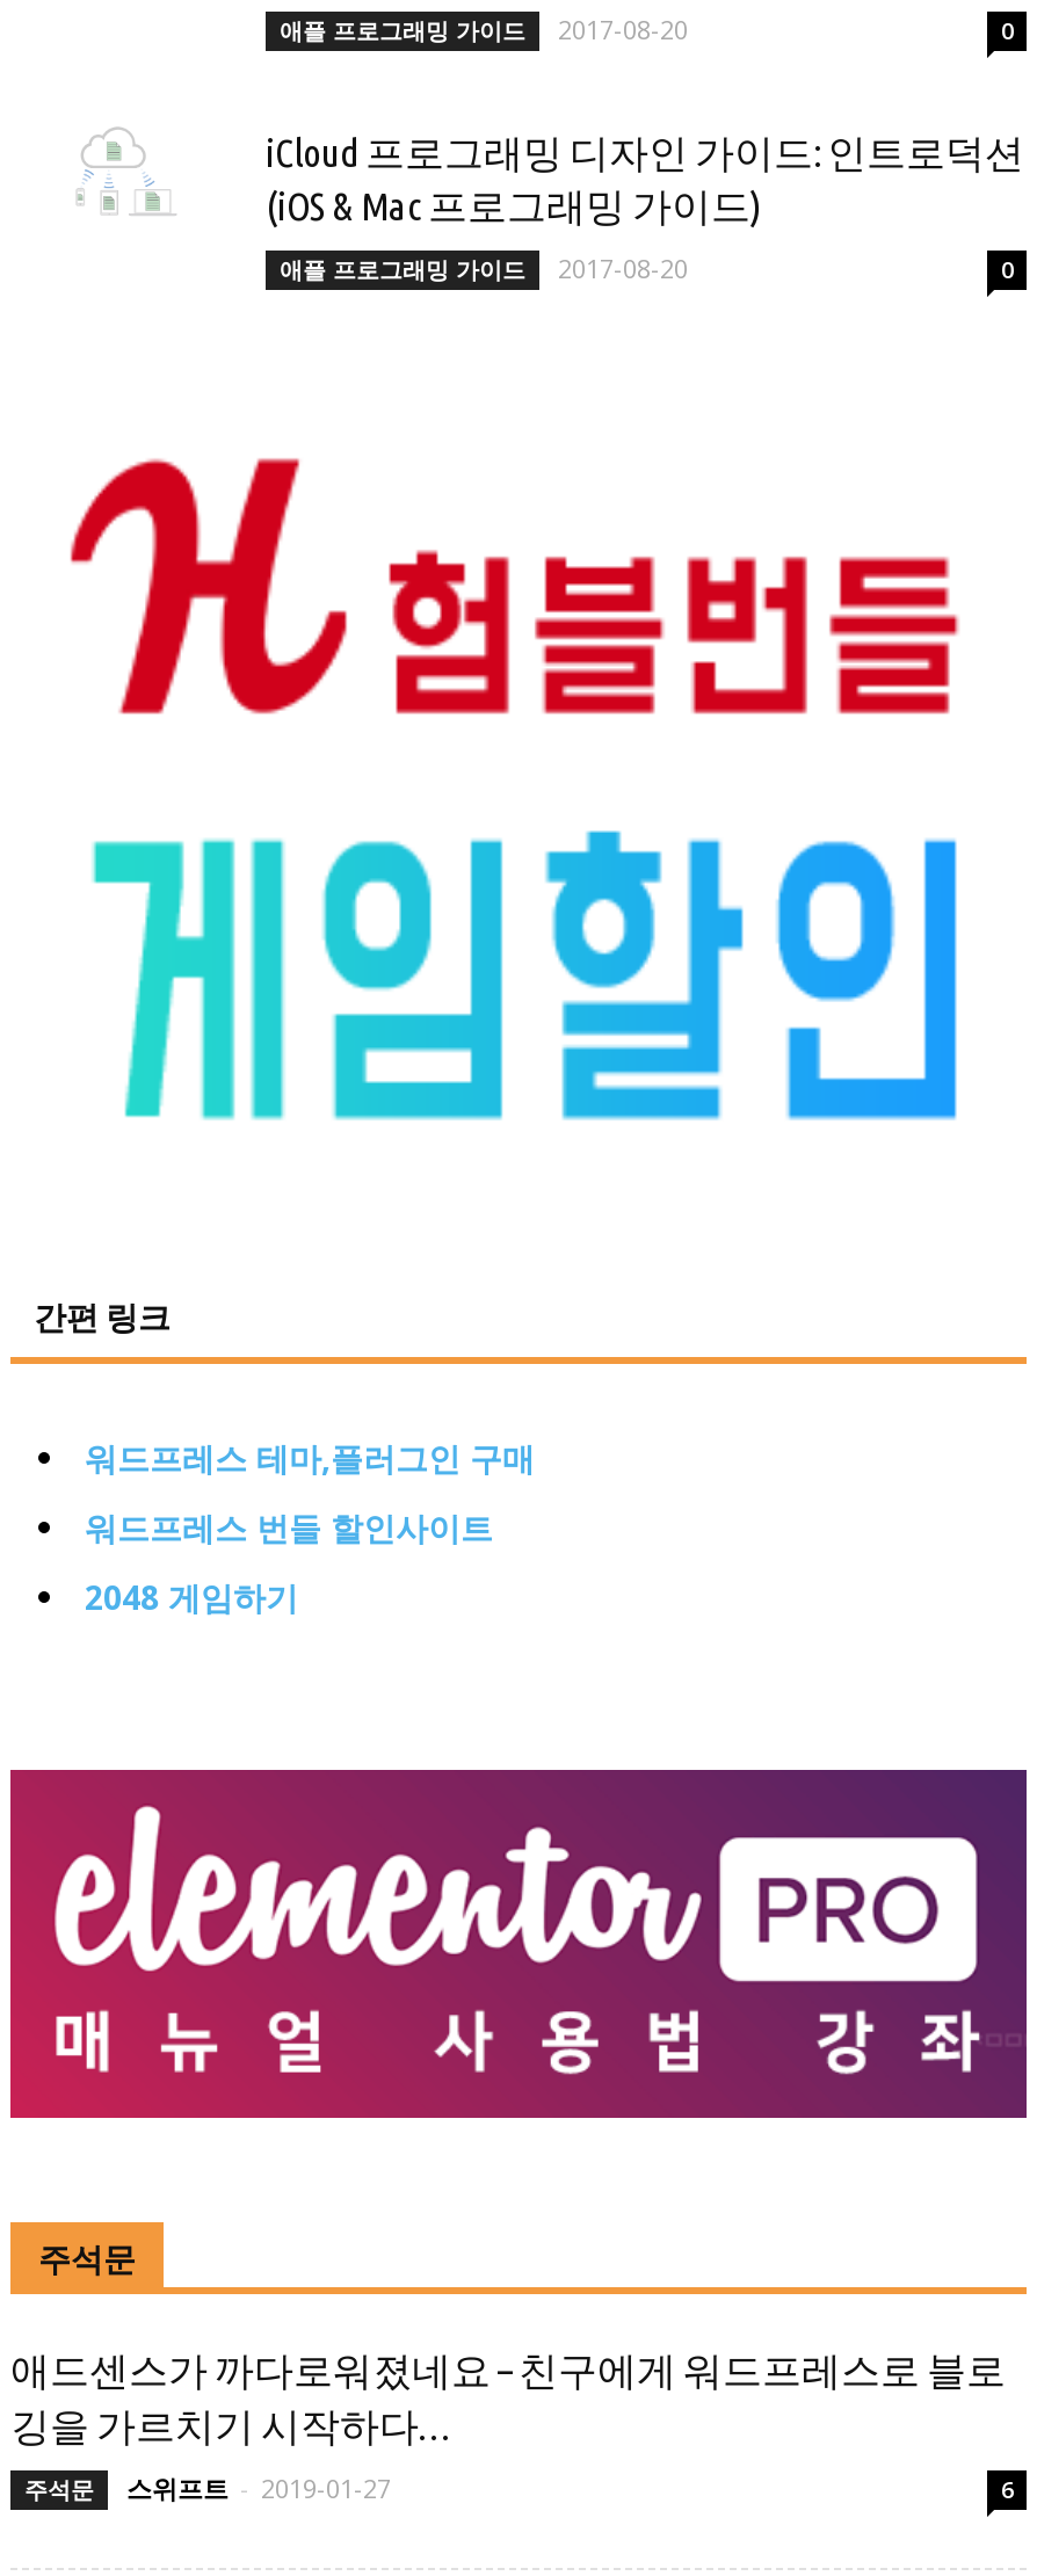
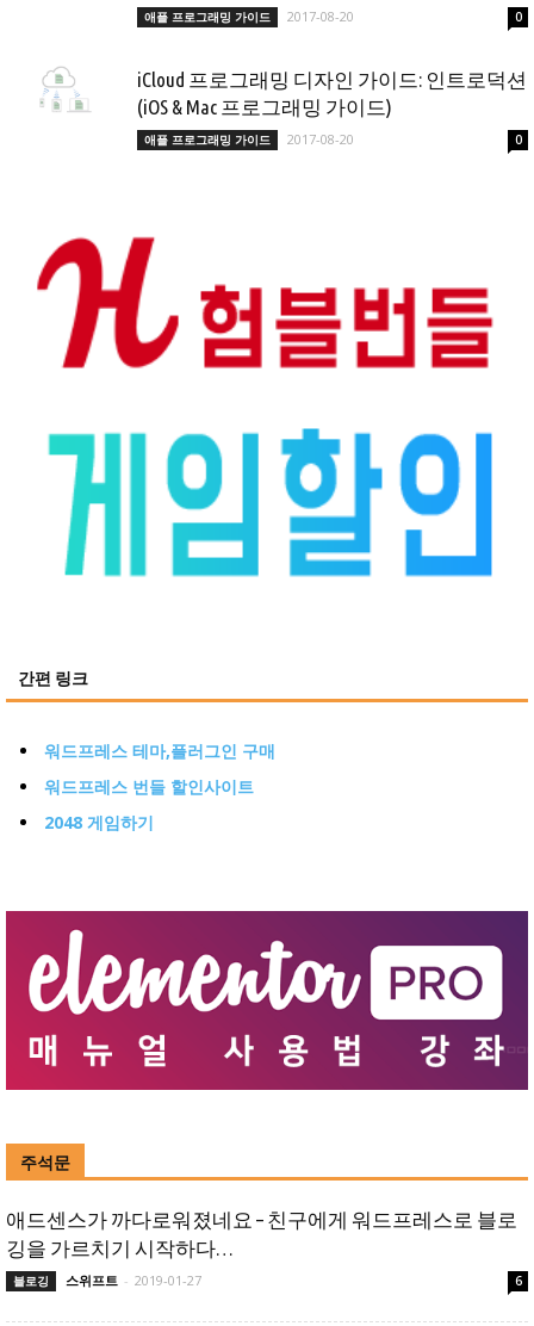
- 주석문
+ 블로깅
